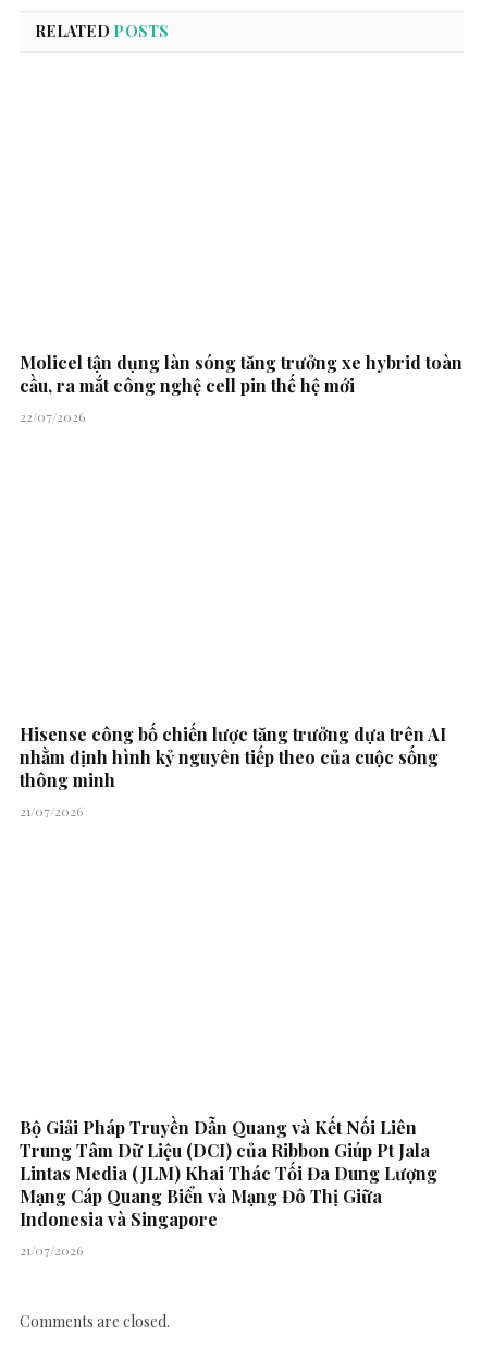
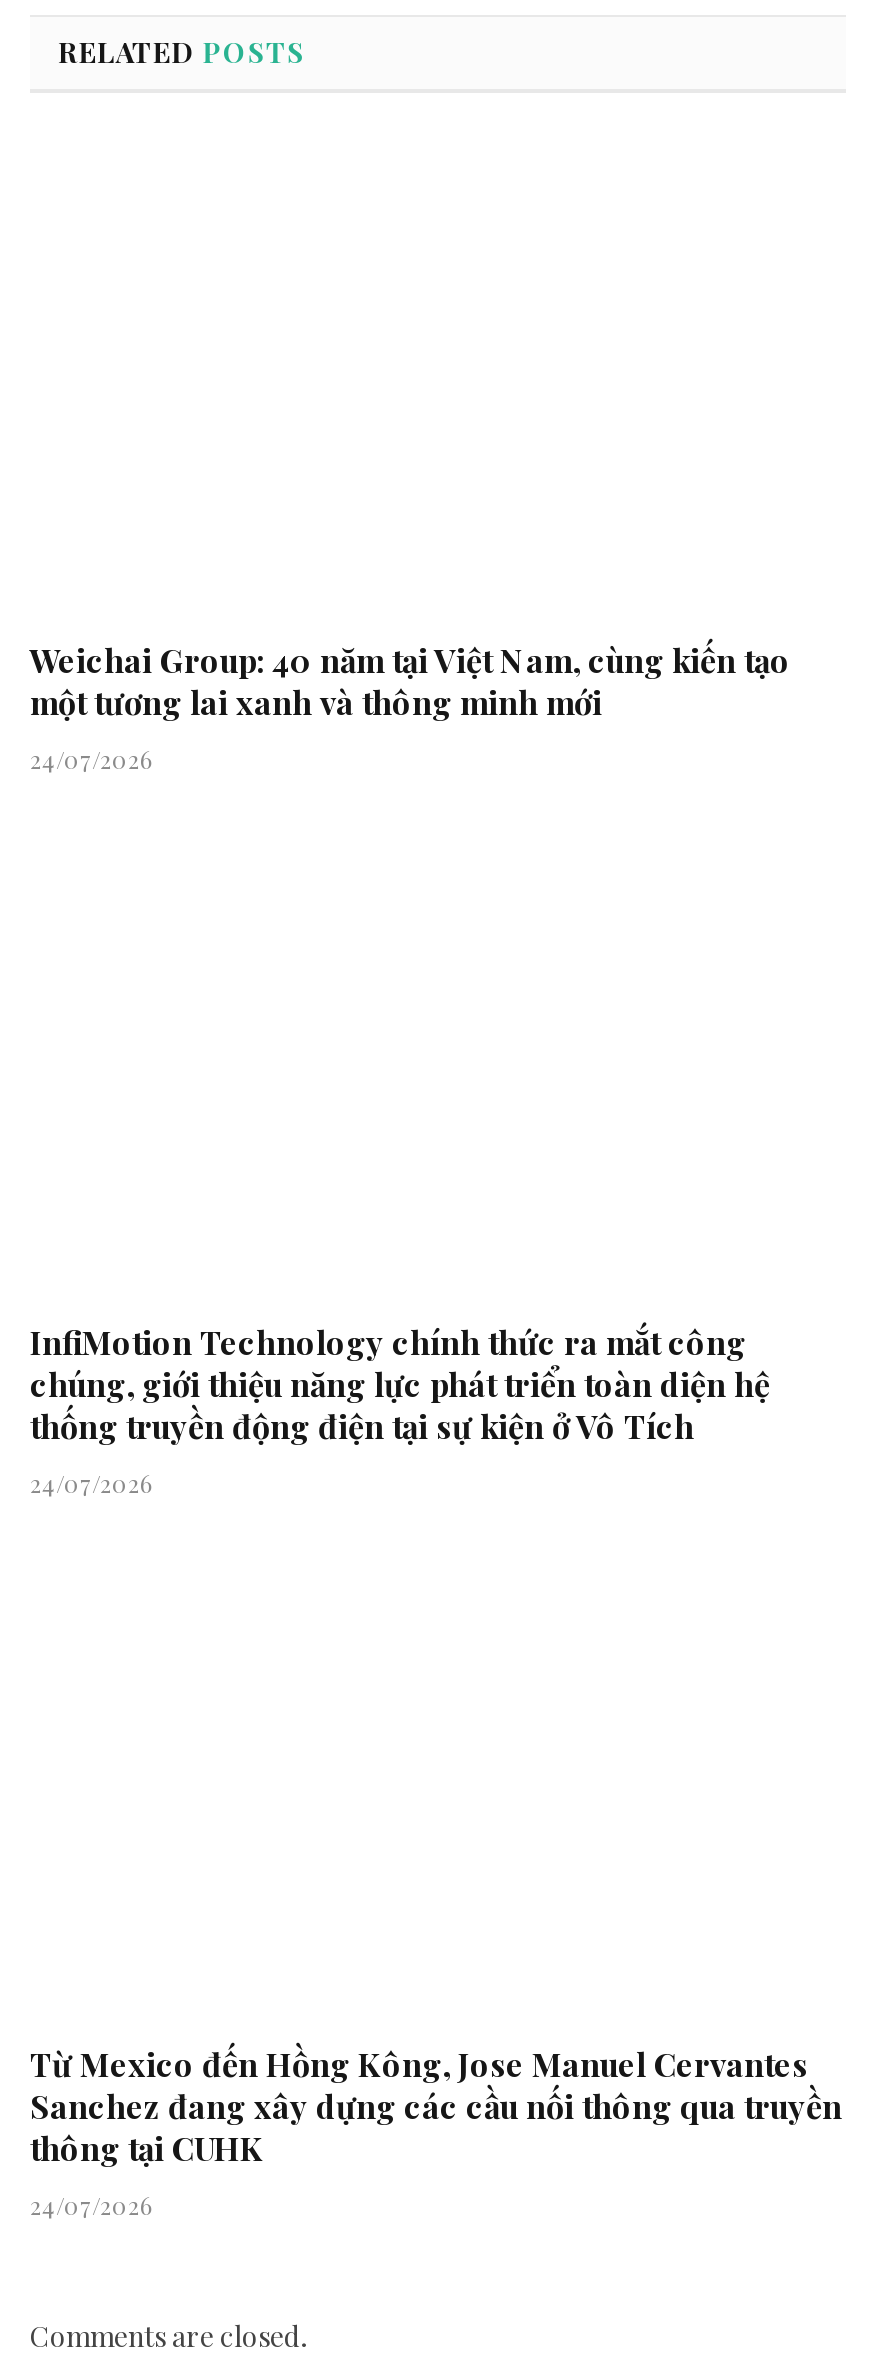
- Molicel tận dụng làn sóng tăng trưởng xe hybrid toàn
- cầu, ra mắt công nghệ cell pin thế hệ mới
+ Weichai Group: 40 năm tại Việt Nam, cùng kiến tạo
+ một tương lai xanh và thông minh mới

- 22/07/2026
+ 24/07/2026

- Hisense công bố chiến lược tăng trưởng dựa trên AI
- nhằm định hình kỷ nguyên tiếp theo của cuộc sống
- thông minh
+ InfiMotion Technology chính thức ra mắt công
+ chúng, giới thiệu năng lực phát triển toàn diện hệ
+ thống truyền động điện tại sự kiện ở Vô Tích

- 21/07/2026
+ 24/07/2026

- Bộ Giải Pháp Truyền Dẫn Quang và Kết Nối Liên
- Trung Tâm Dữ Liệu (DCI) của Ribbon Giúp Pt Jala
- Lintas Media (JLM) Khai Thác Tối Đa Dung Lượng
- Mạng Cáp Quang Biển và Mạng Đô Thị Giữa
- Indonesia và Singapore
+ Từ Mexico đến Hồng Kông, Jose Manuel Cervantes
+ Sanchez đang xây dựng các cầu nối thông qua truyền
+ thông tại CUHK

- 21/07/2026
+ 24/07/2026
